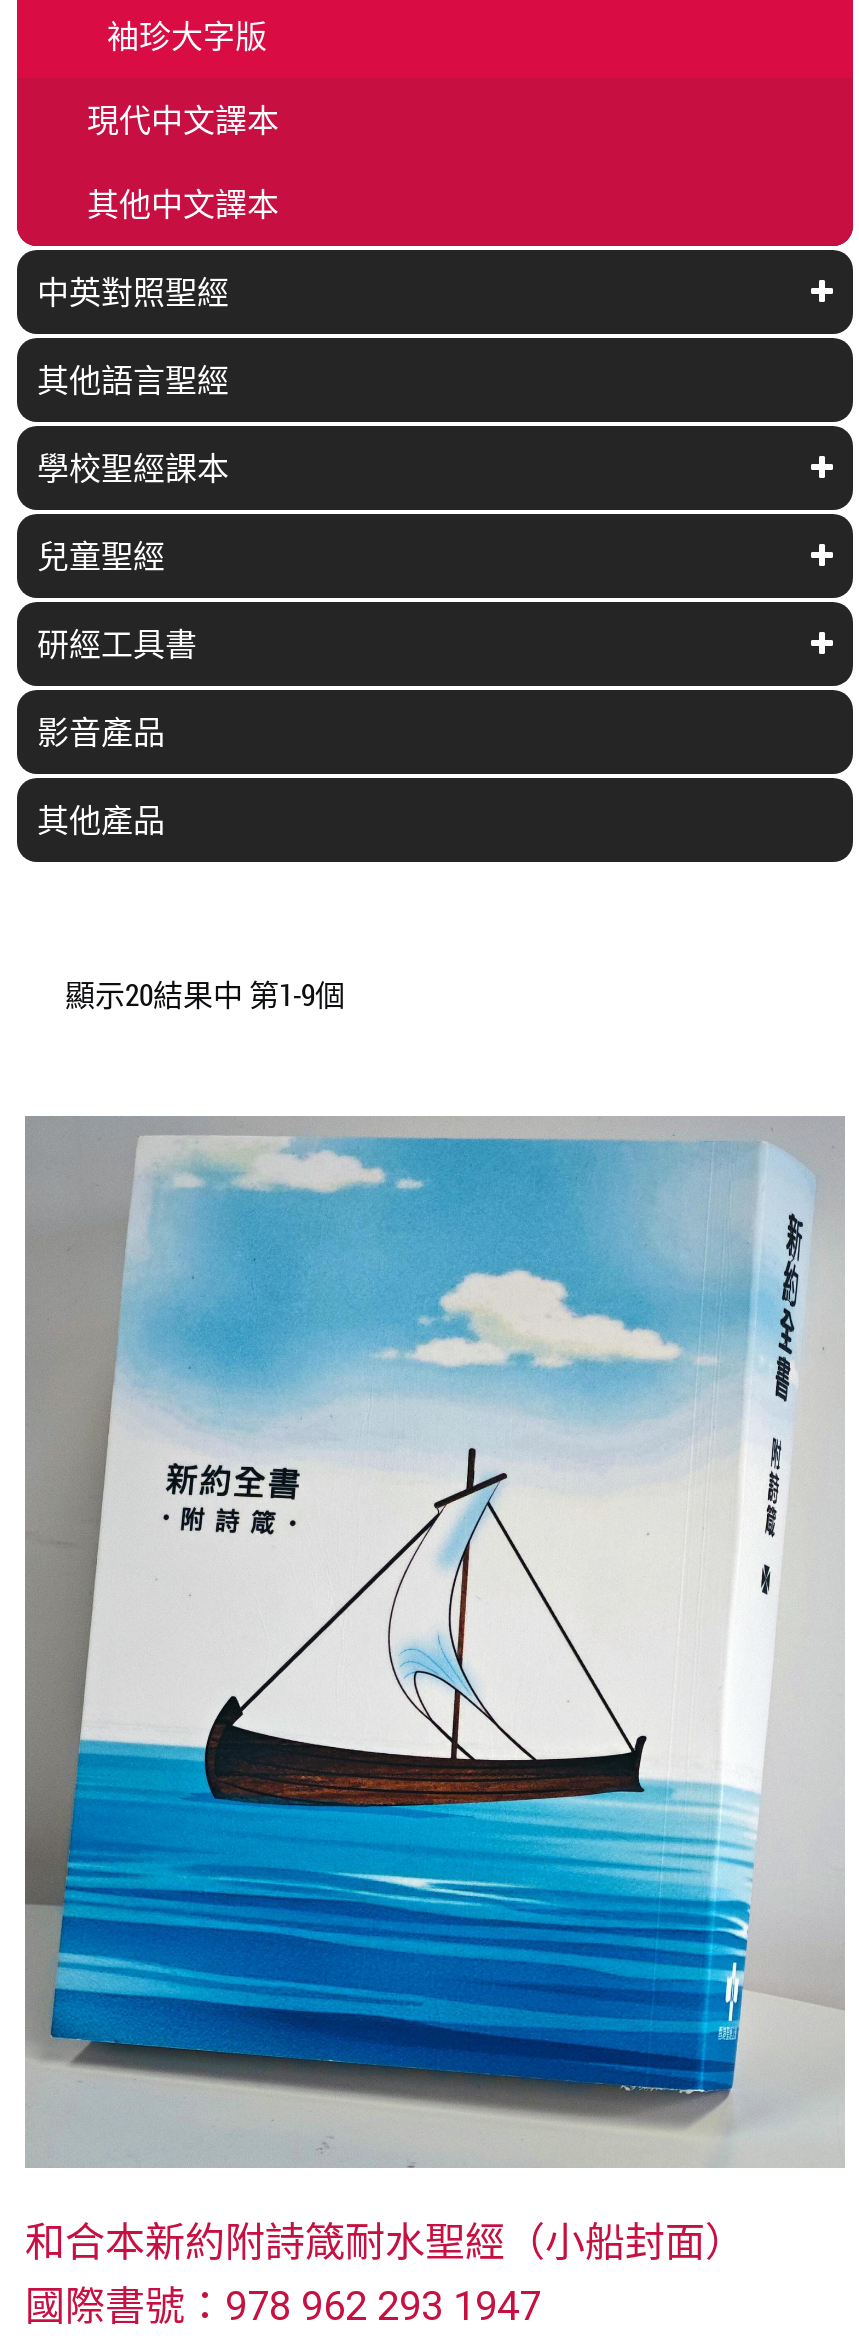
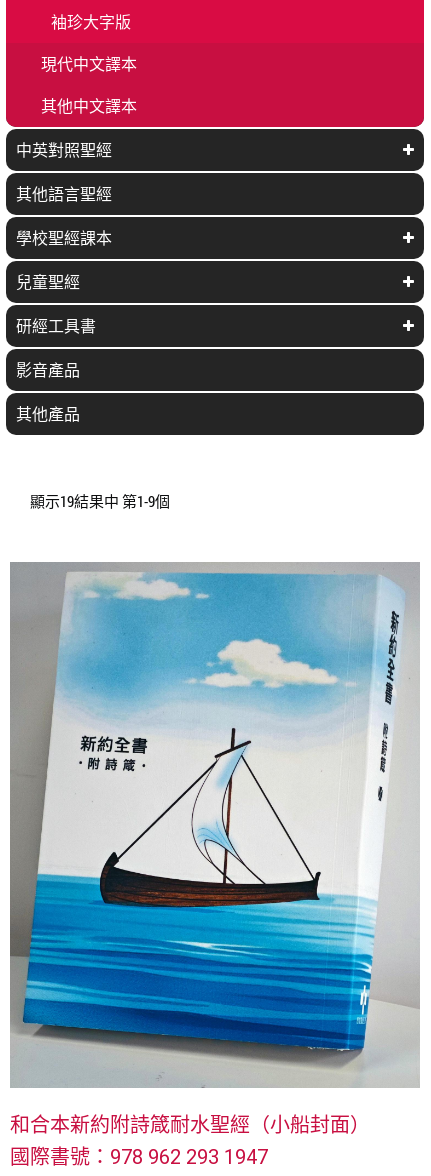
- 顯示20結果中 第1-9個
+ 顯示19結果中 第1-9個
